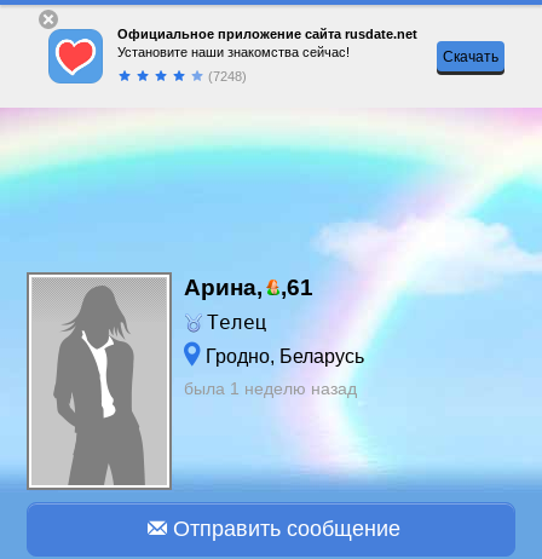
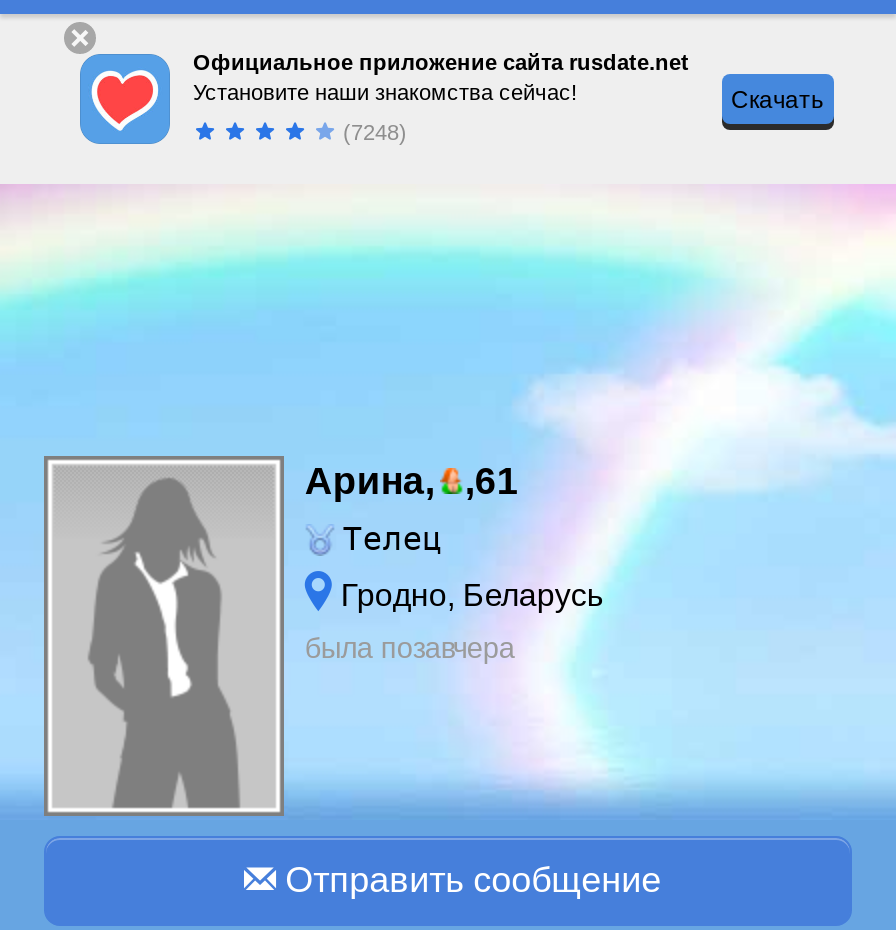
- была 1 неделю назад
+ была позавчера
